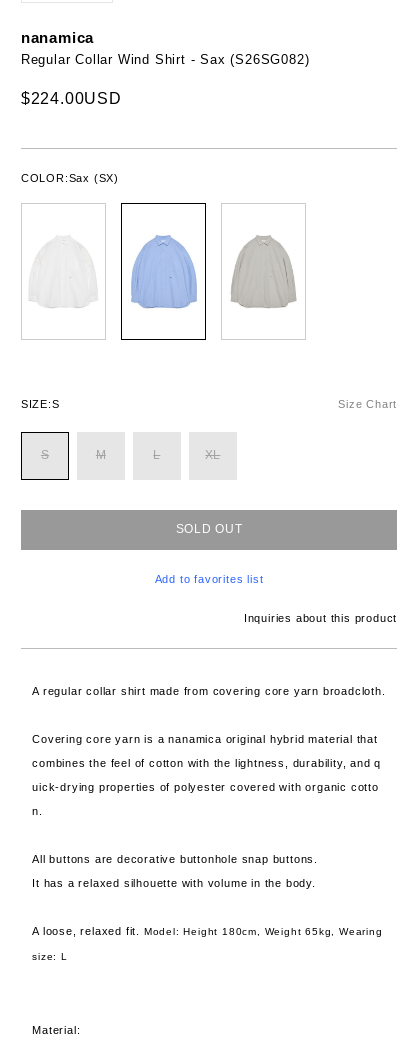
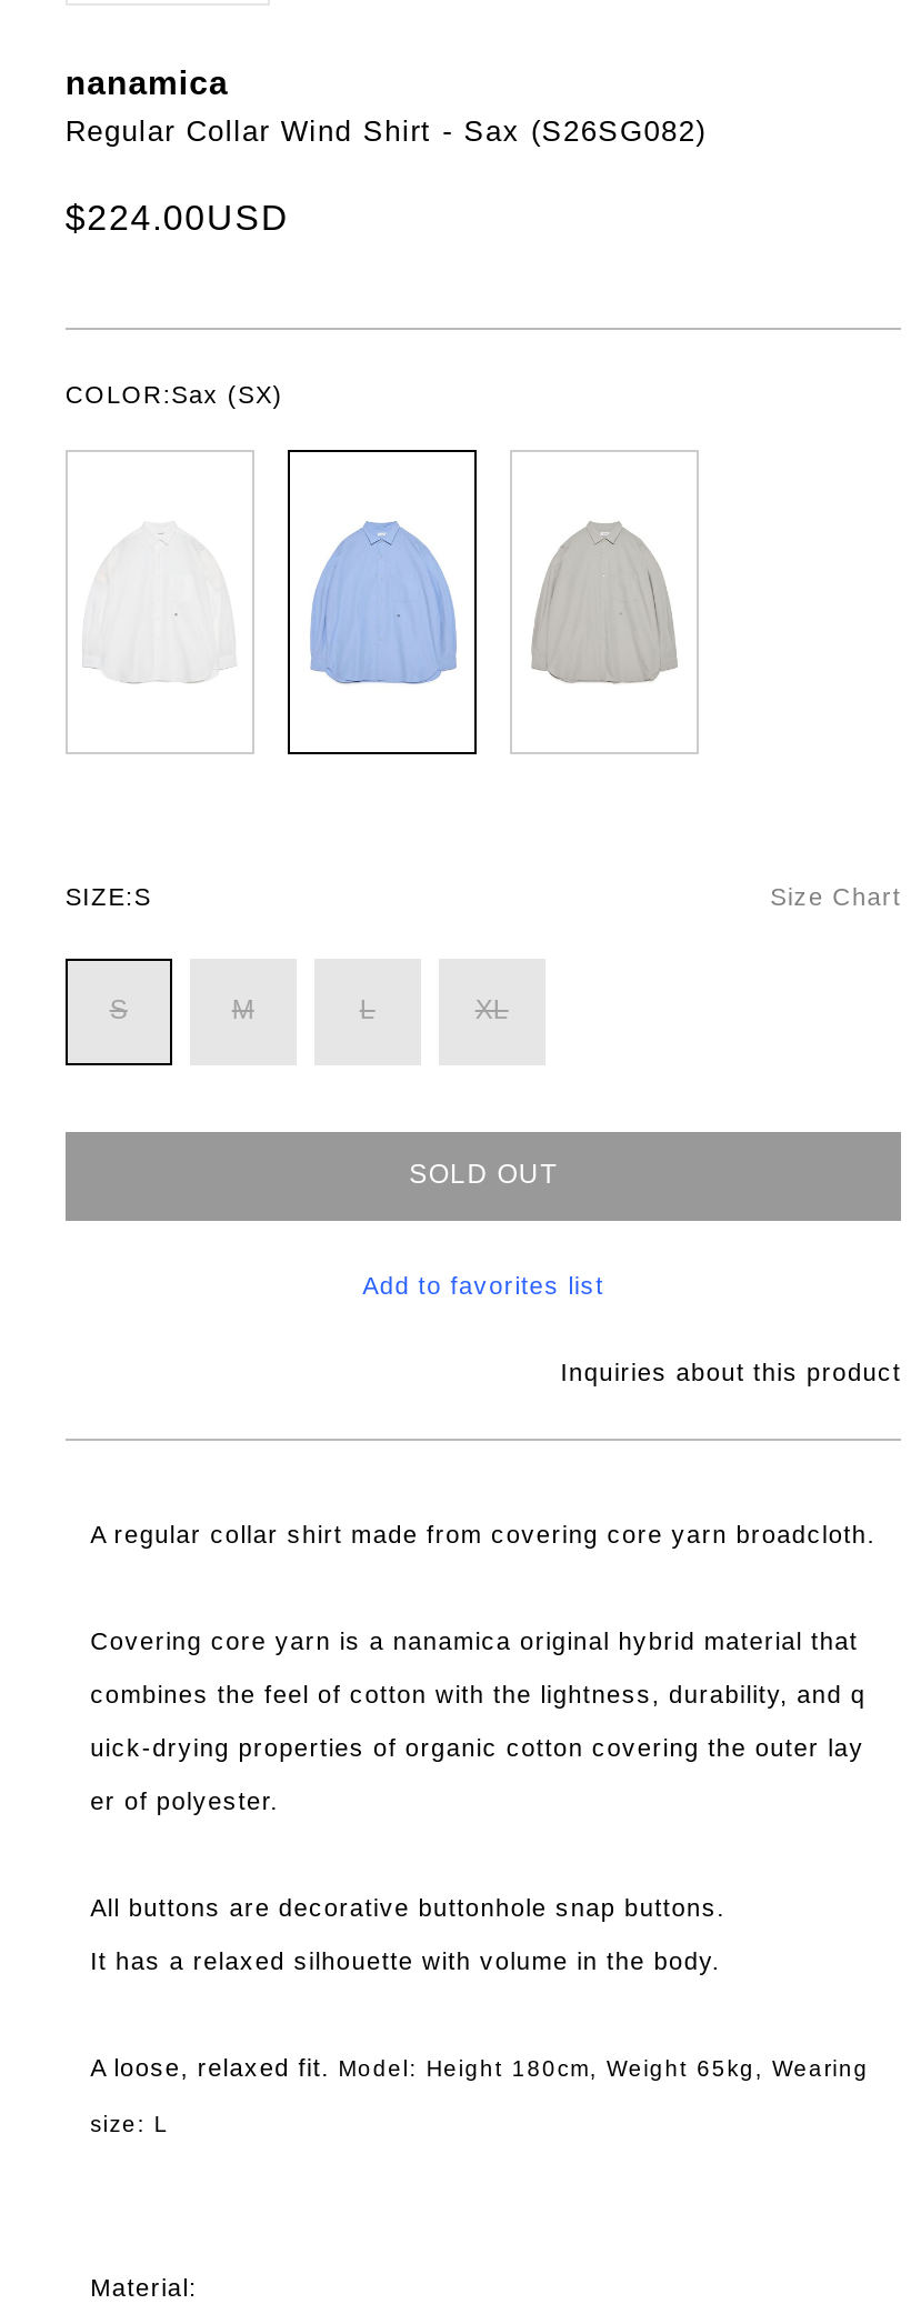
- uick-drying properties of polyester covered with organic cotto
+ uick-drying properties of organic cotton covering the outer lay

- n.
+ er of polyester.
